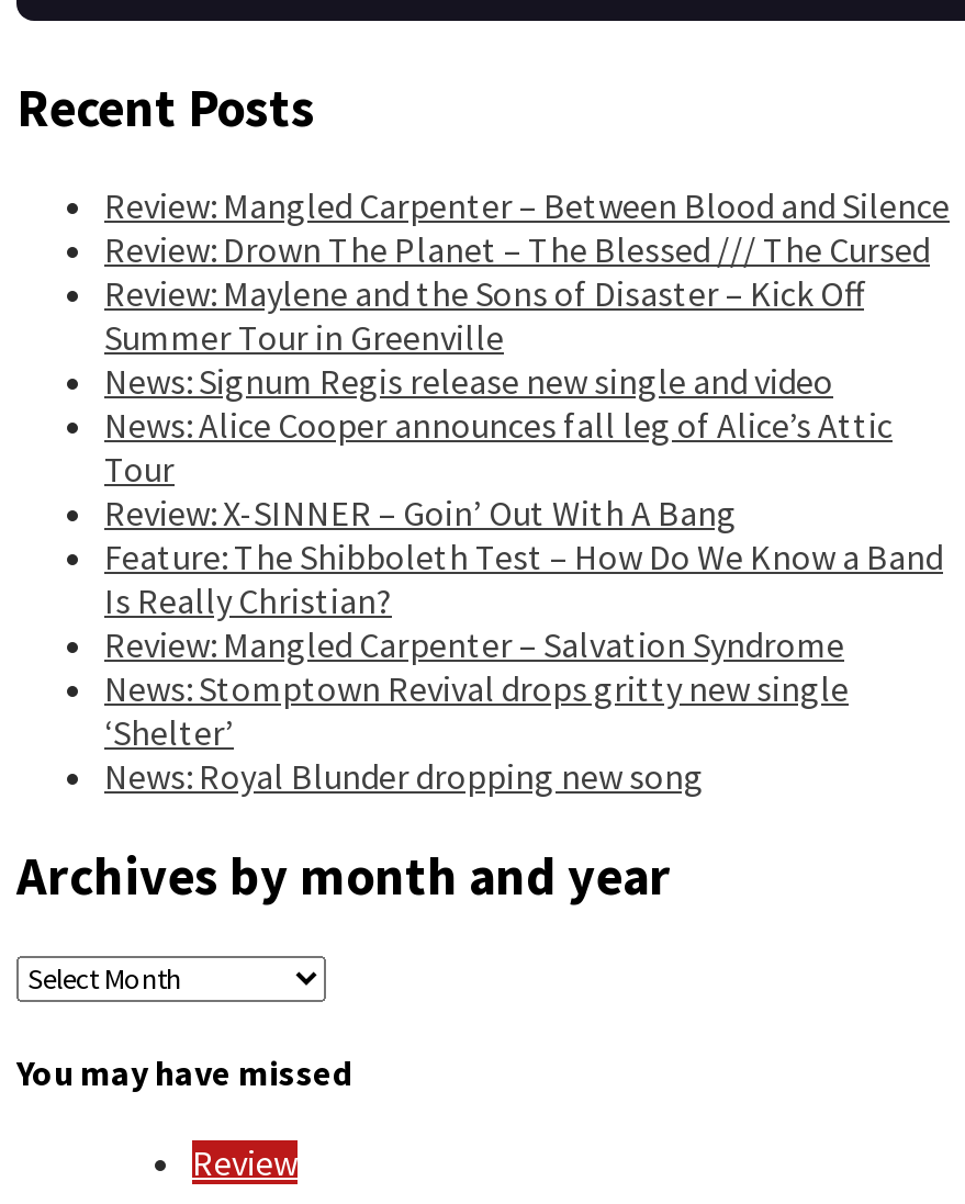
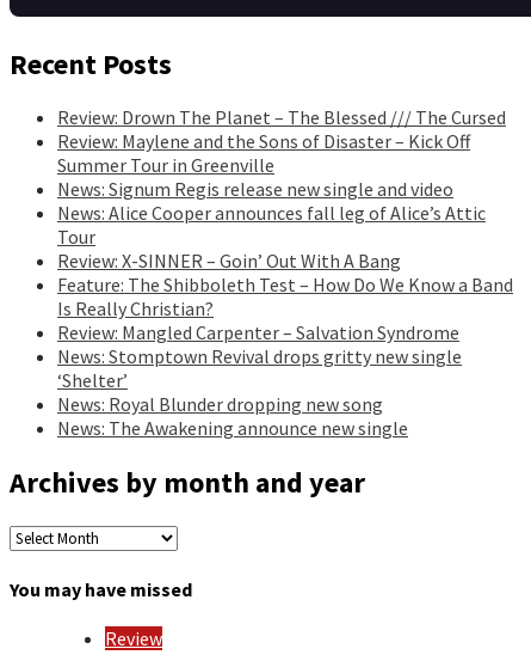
- Review: Mangled Carpenter – Between Blood and Silence

moved up: Review: Drown The Planet – The Blessed /// The Cursed | Review: Maylene and the Sons of Disaster – Kick Off | Summer Tour in Greenville | ... | ‘Shelter’ | News: Royal Blunder dropping new song

+ News: The Awakening announce new single
